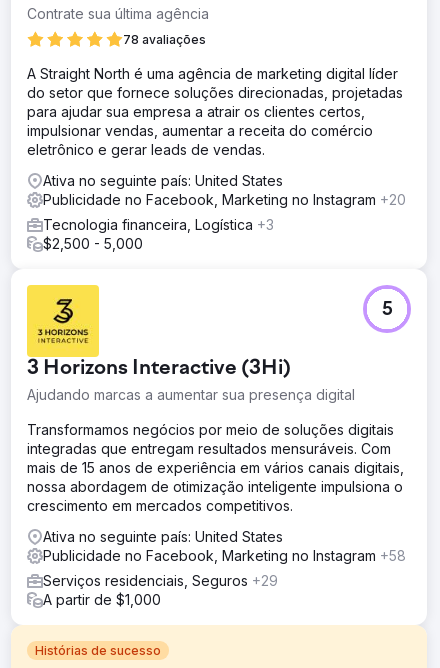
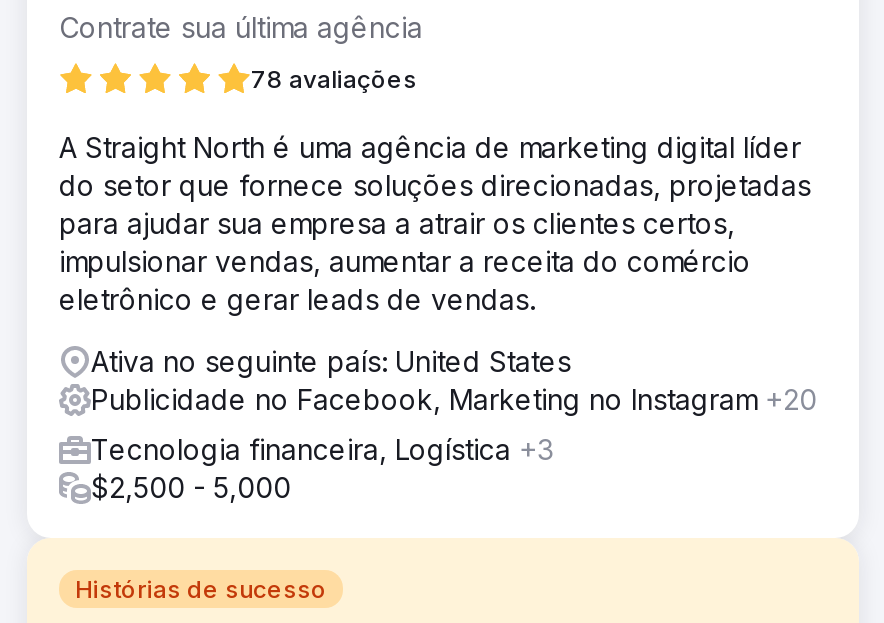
- [image]
- 3 Horizons Interactive (3Hi)
- Ajudando marcas a aumentar sua presença digital

- 5

- Transformamos negócios por meio de soluções digitais
- integradas que entregam resultados mensuráveis. Com
- mais de 15 anos de experiência em vários canais digitais,
- nossa abordagem de otimização inteligente impulsiona o
- crescimento em mercados competitivos.
- Ativa no seguinte país: United States
- Publicidade no Facebook, Marketing no Instagram +58
- Serviços residenciais, Seguros +29
- A partir de $1,000
